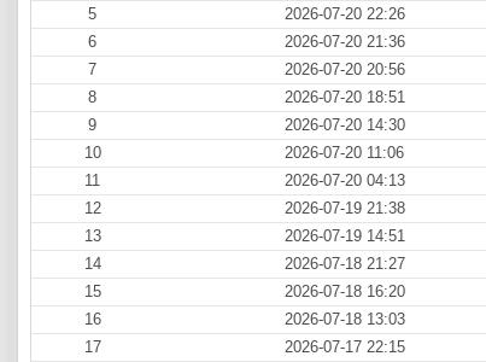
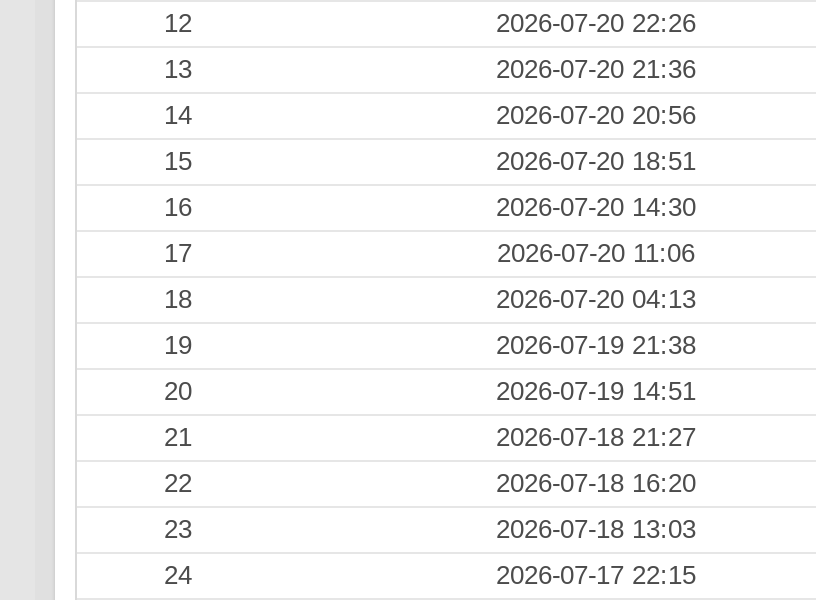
- 5
+ 12

- 6
+ 13

- 7
+ 14

- 8
+ 15

- 9
+ 16

- 10
+ 17

- 11
+ 18

- 12
+ 19

- 13
+ 20

- 14
+ 21

- 15
+ 22

- 16
+ 23

- 17
+ 24
